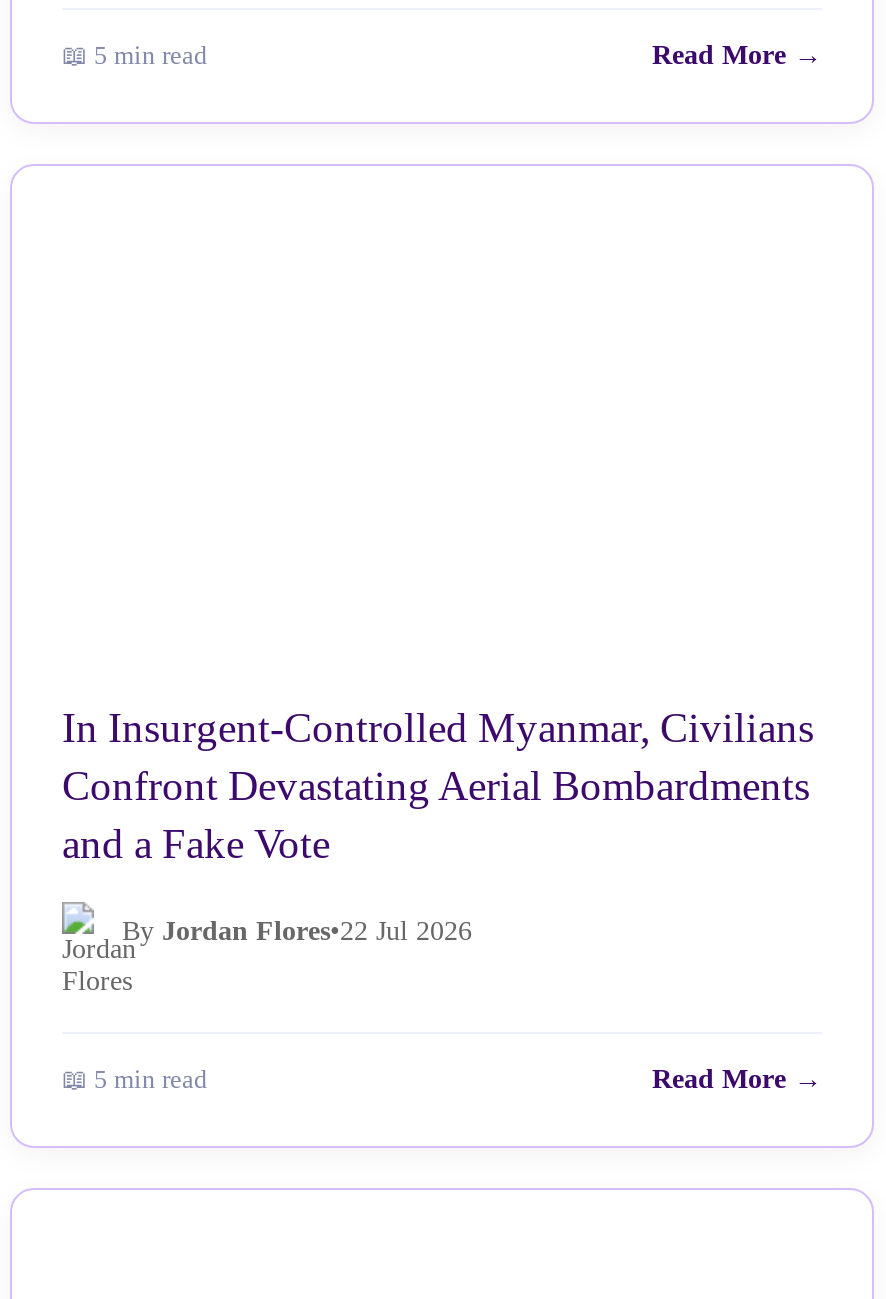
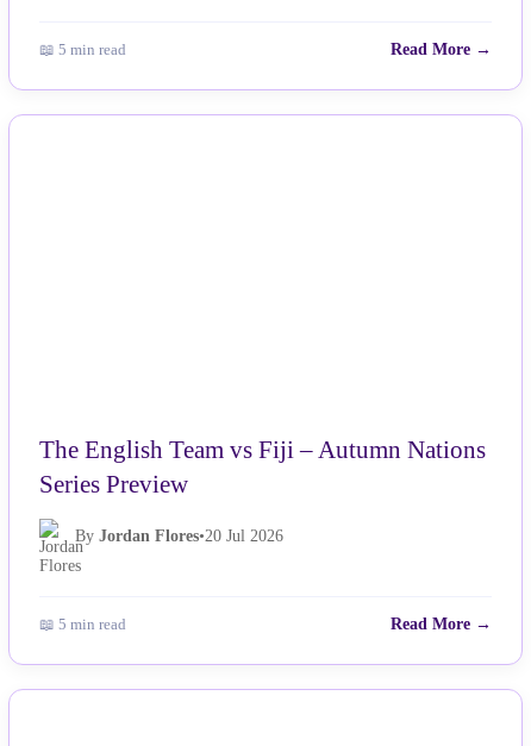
- In Insurgent-Controlled Myanmar, Civilians
- Confront Devastating Aerial Bombardments
- and a Fake Vote
+ The English Team vs Fiji – Autumn Nations
+ Series Preview

- By Jordan Flores•22 Jul 2026
+ By Jordan Flores•20 Jul 2026
